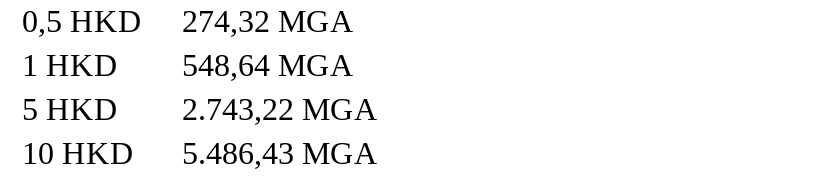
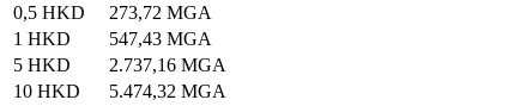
- 0,5 HKD 274,32 MGA
+ 0,5 HKD 273,72 MGA

- 1 HKD 548,64 MGA
+ 1 HKD 547,43 MGA

- 5 HKD 2.743,22 MGA
+ 5 HKD 2.737,16 MGA

- 10 HKD 5.486,43 MGA
+ 10 HKD 5.474,32 MGA
